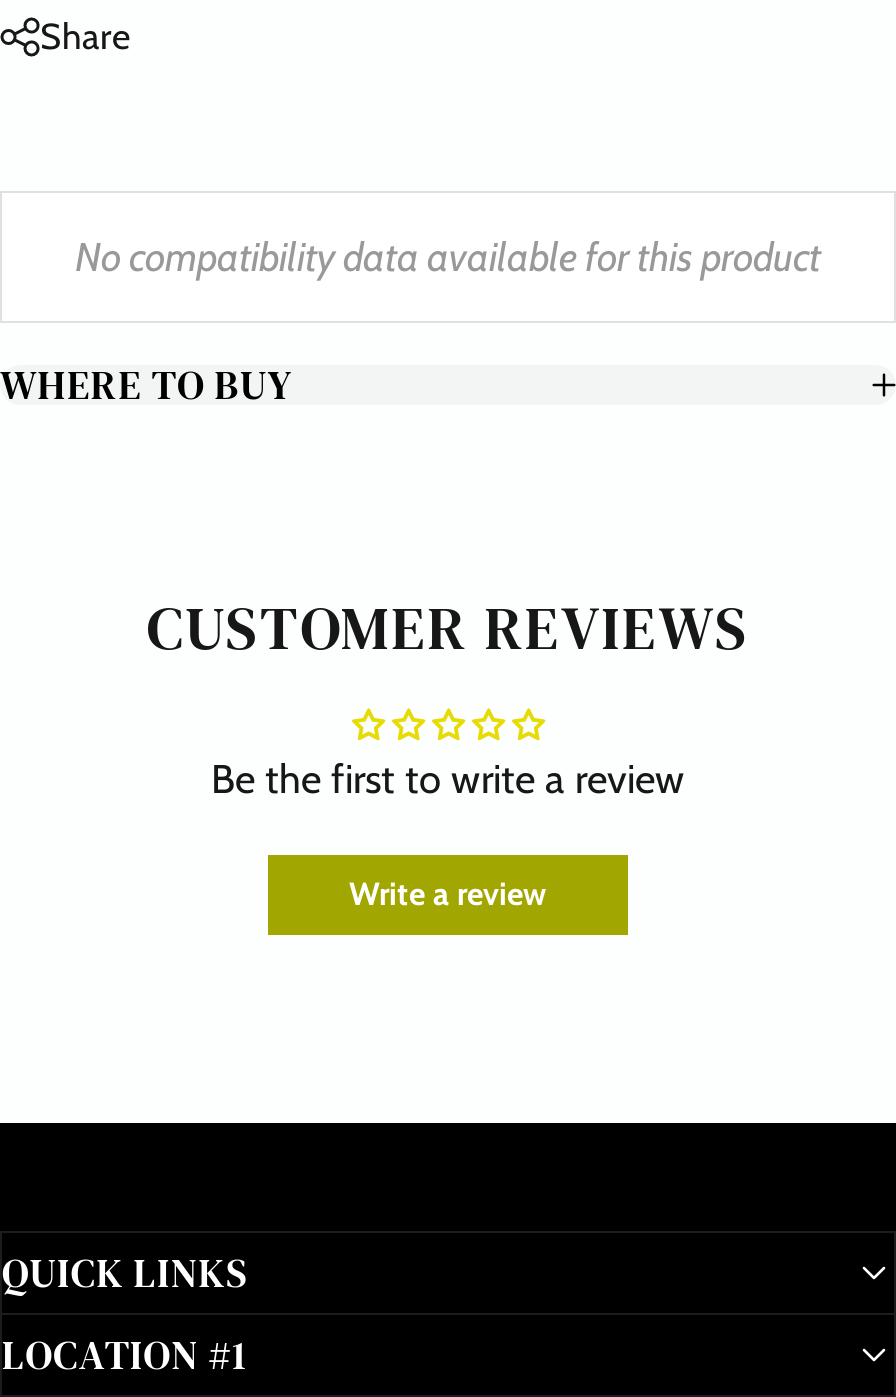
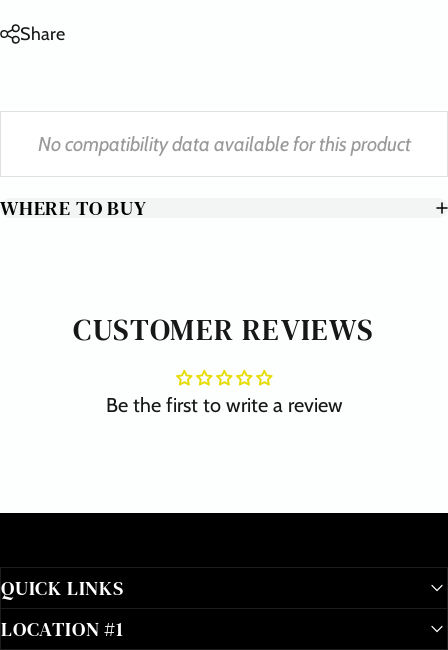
- Write a review
